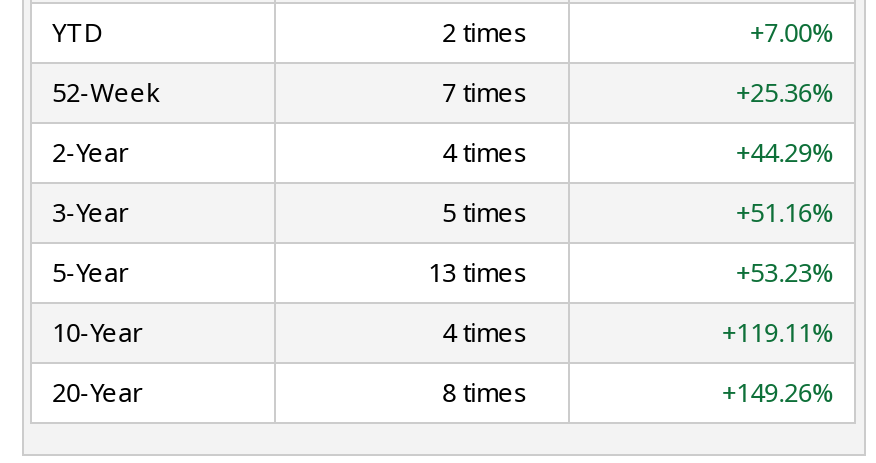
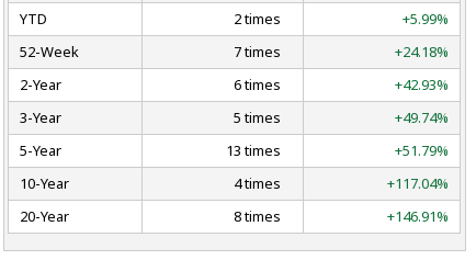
- +7.00%
+ +5.99%

- +25.36%
+ +24.18%

- 4 times
+ 6 times

- +44.29%
+ +42.93%

- +51.16%
+ +49.74%

- +53.23%
+ +51.79%

- +119.11%
+ +117.04%

- +149.26%
+ +146.91%
